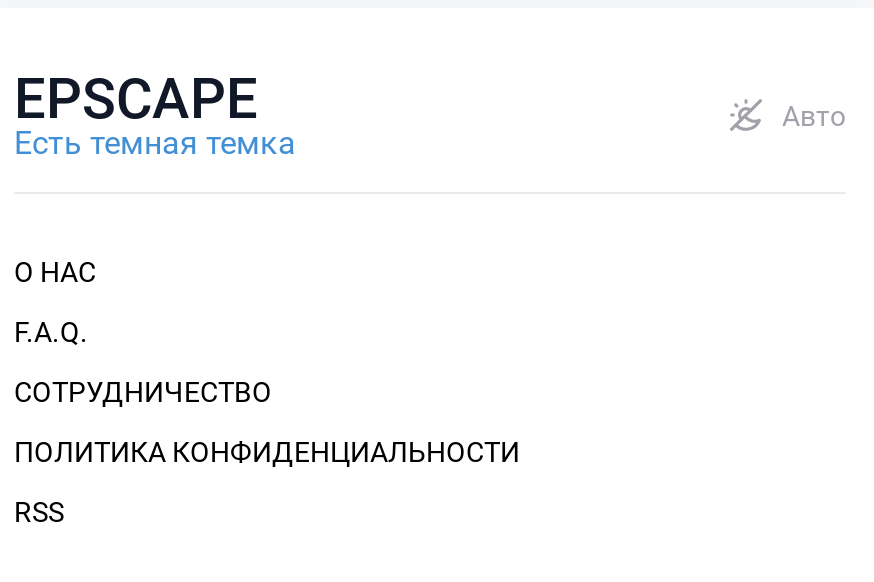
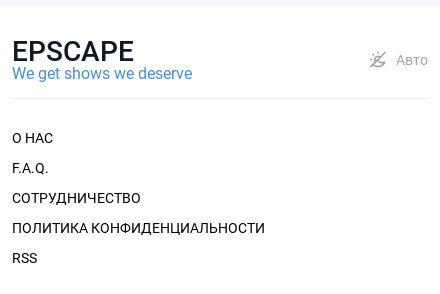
- Есть темная темка
+ We get shows we deserve
